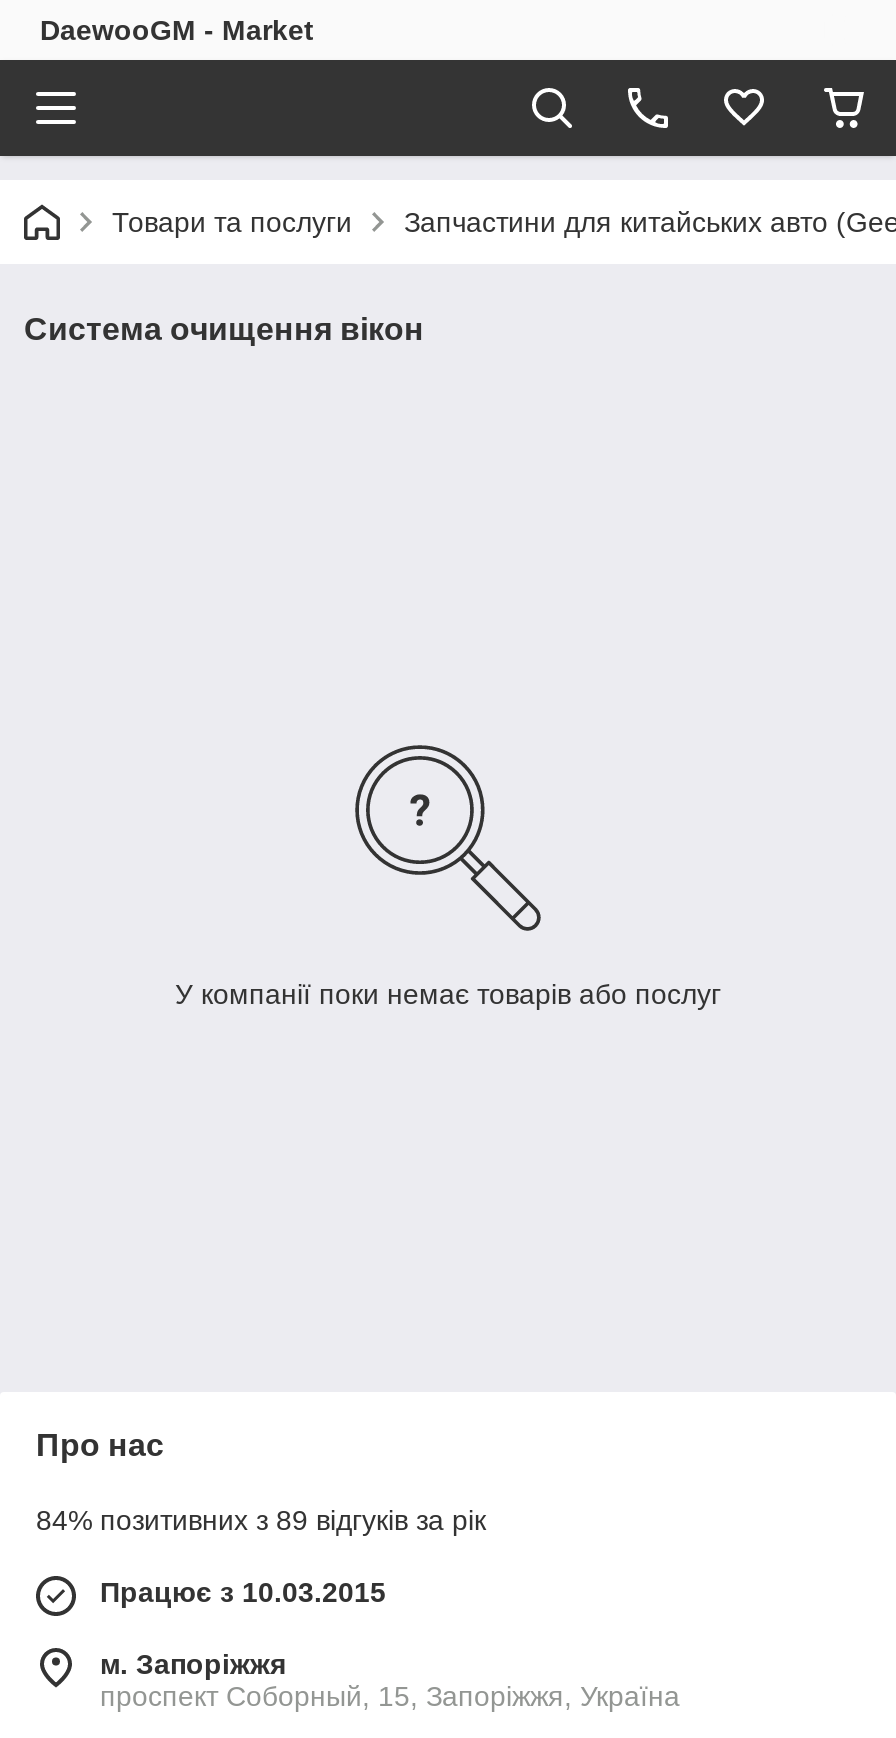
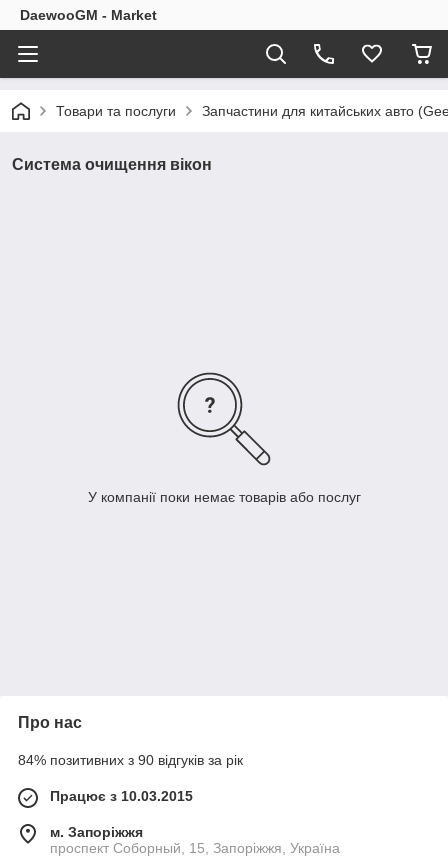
- 84% позитивних з 89 відгуків за рік
+ 84% позитивних з 90 відгуків за рік
